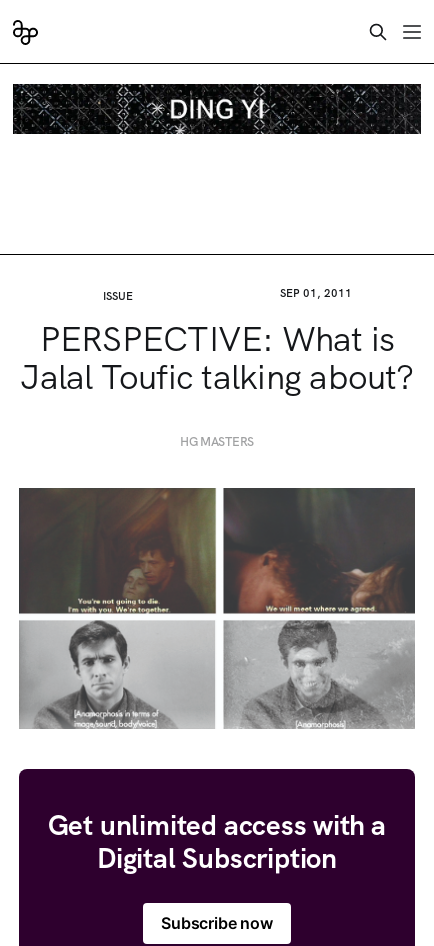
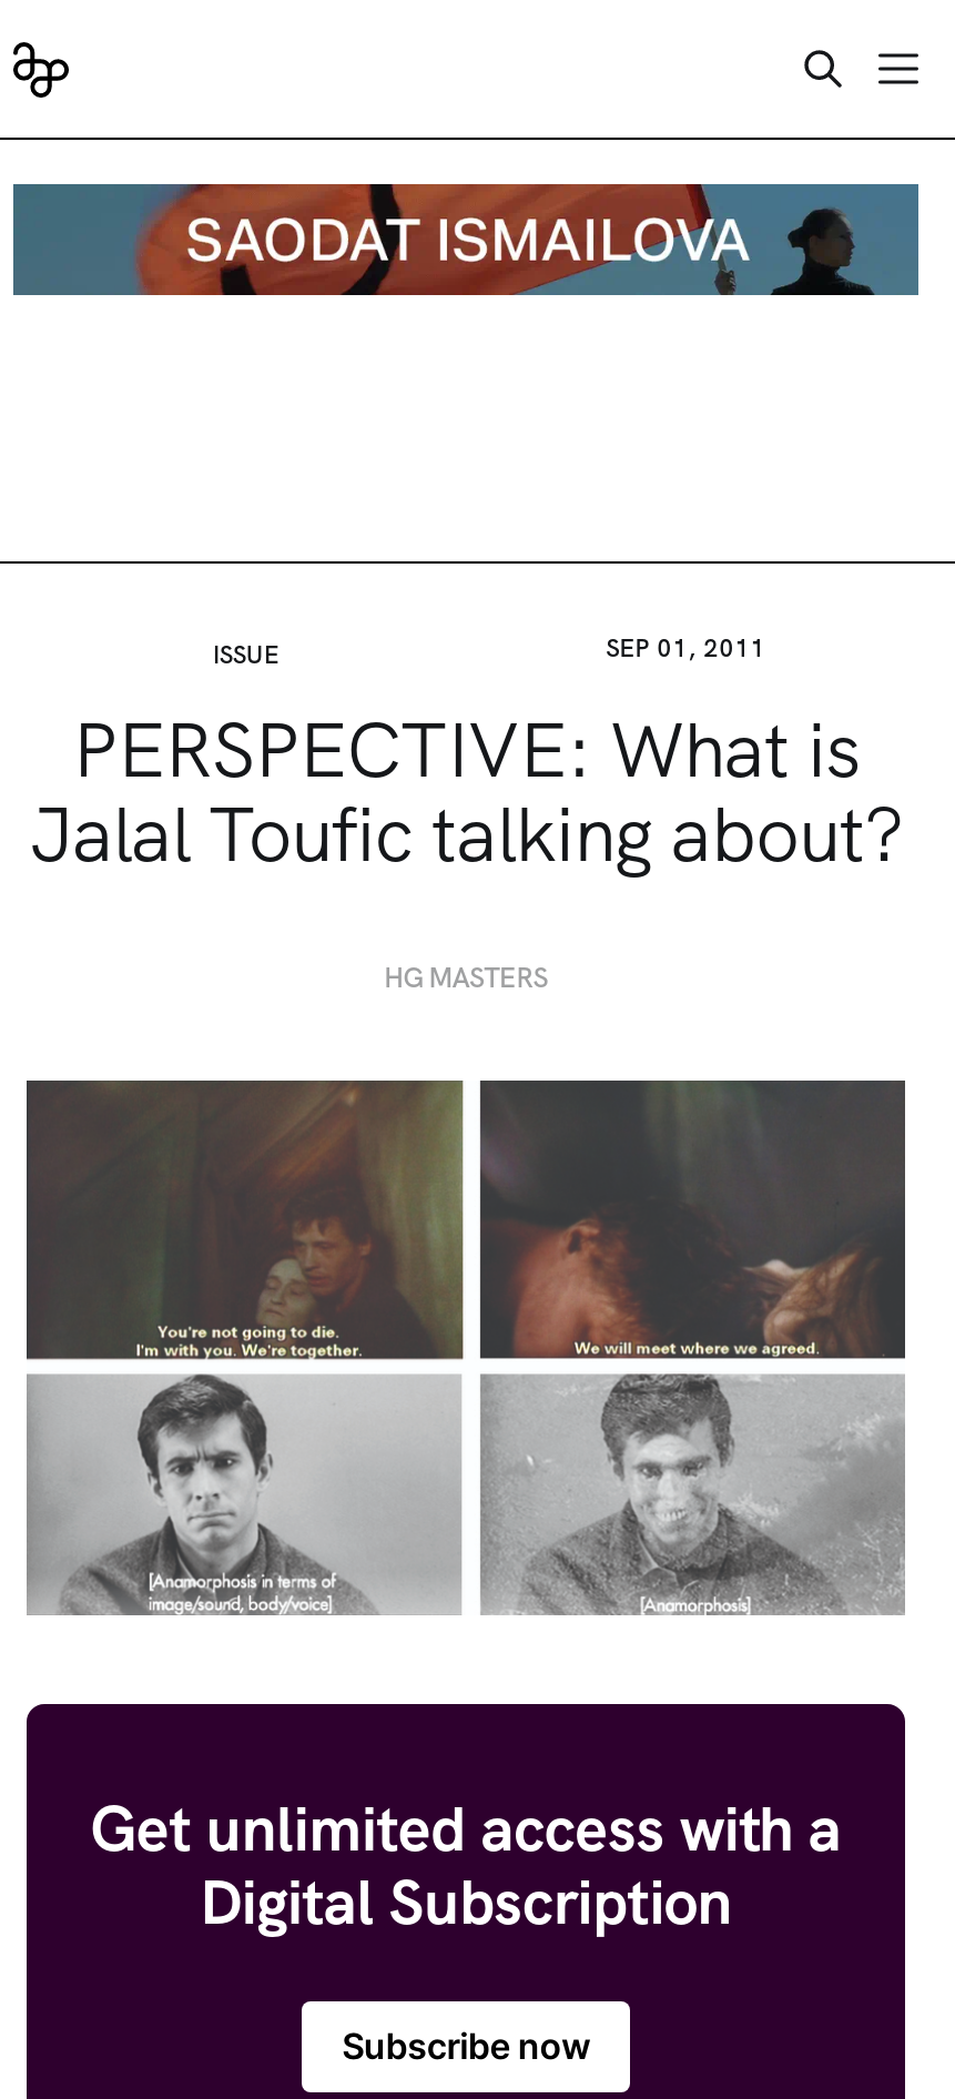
- [image]
+ [image]
